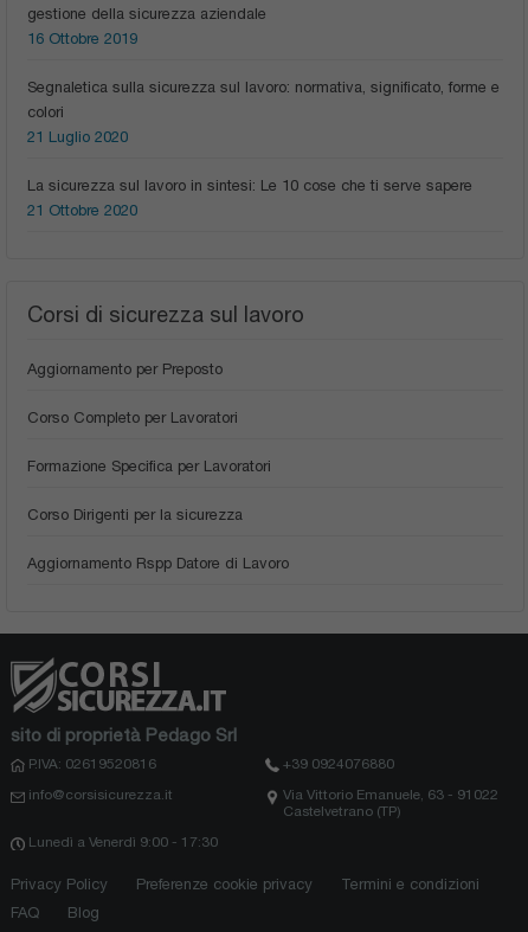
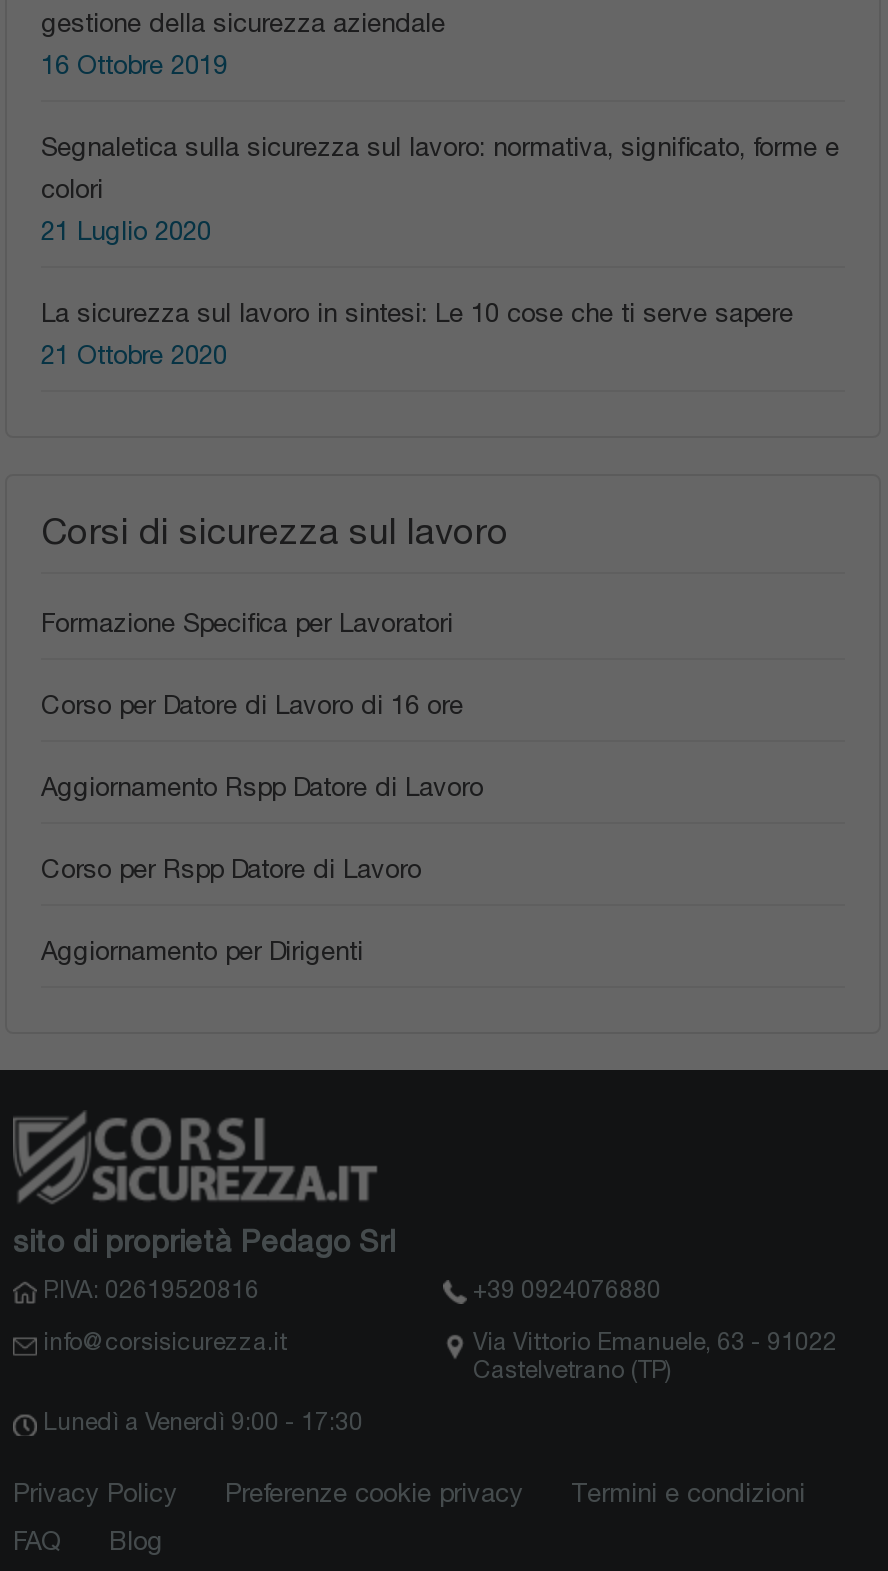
- Aggiornamento per Preposto
- Corso Completo per Lavoratori

moved up: Formazione Specifica per Lavoratori

- Corso Dirigenti per la sicurezza
+ Corso per Datore di Lavoro di 16 ore

moved up: Aggiornamento Rspp Datore di Lavoro

+ Corso per Rspp Datore di Lavoro
+ Aggiornamento per Dirigenti
